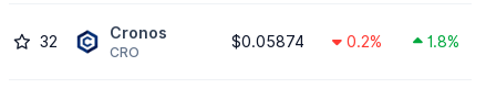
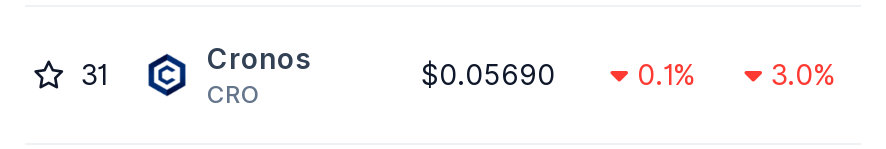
- 32
+ 31

- $0.05874
+ $0.05690

- 0.2%
+ 0.1%

- 1.8%
+ 3.0%
